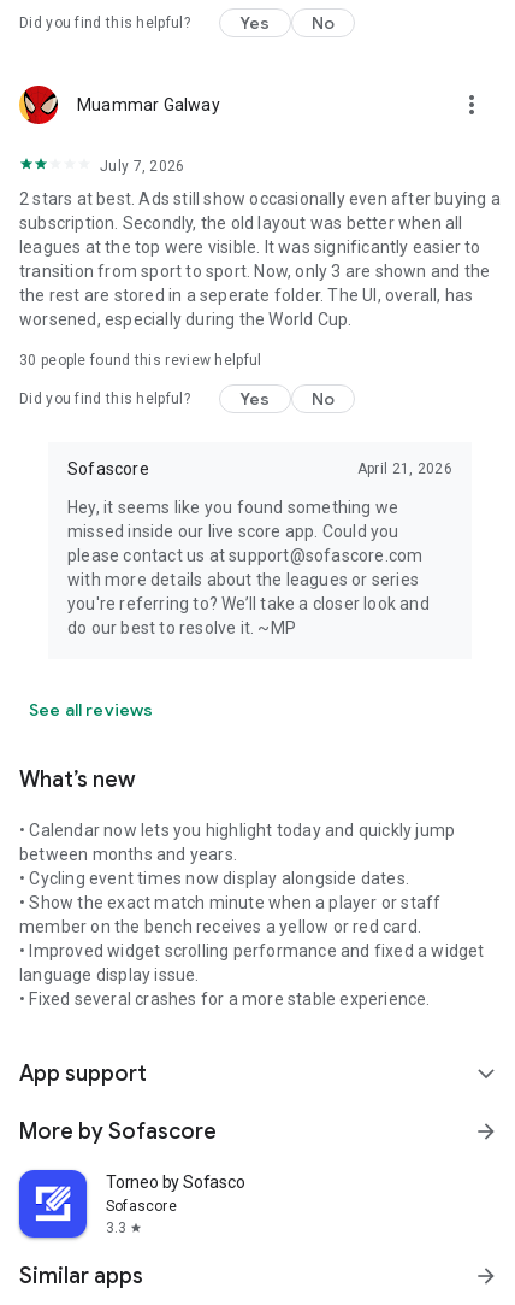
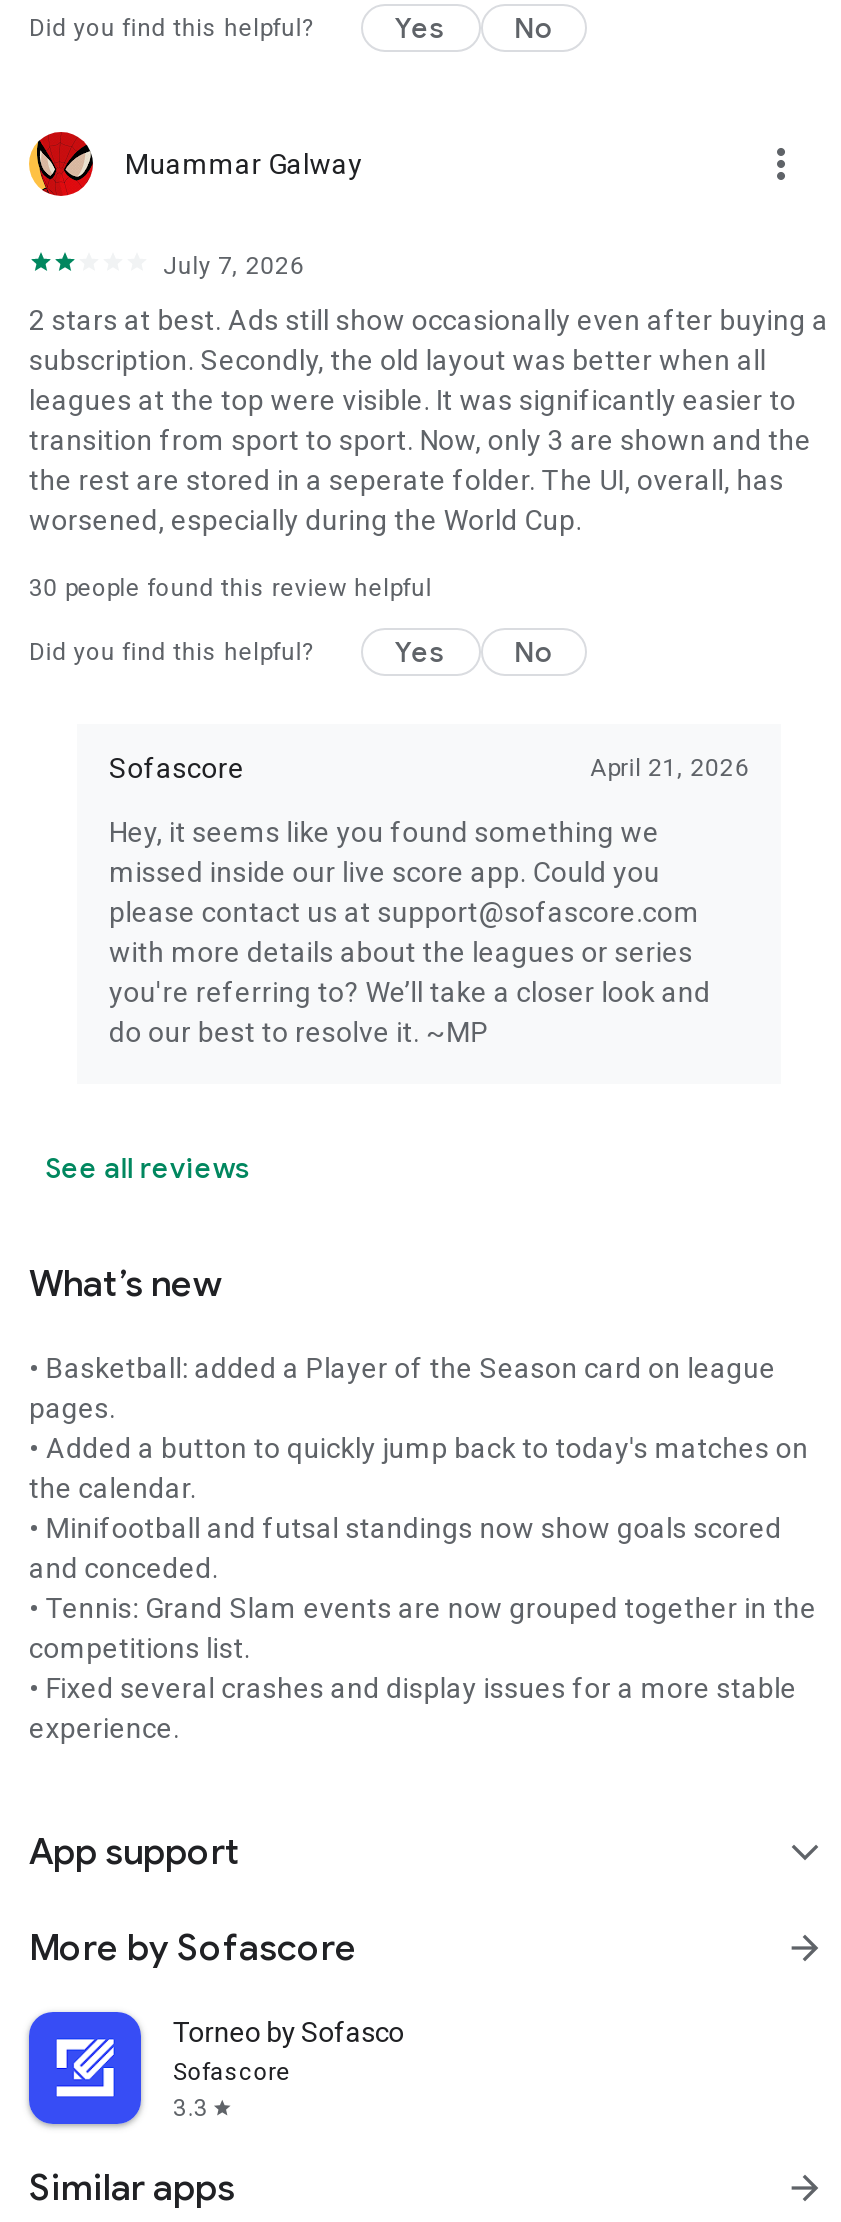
- • Calendar now lets you highlight today and quickly jump
- between months and years.
- • Cycling event times now display alongside dates.
- • Show the exact match minute when a player or staff
- member on the bench receives a yellow or red card.
- • Improved widget scrolling performance and fixed a widget
- language display issue.
- • Fixed several crashes for a more stable experience.
+ • Basketball: added a Player of the Season card on league
+ pages.
+ • Added a button to quickly jump back to today's matches on
+ the calendar.
+ • Minifootball and futsal standings now show goals scored
+ and conceded.
+ • Tennis: Grand Slam events are now grouped together in the
+ competitions list.
+ • Fixed several crashes and display issues for a more stable
+ experience.
